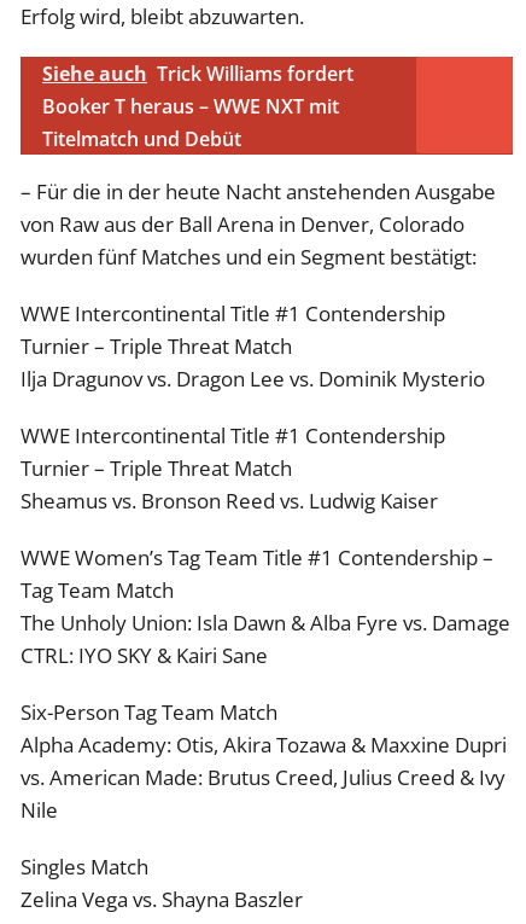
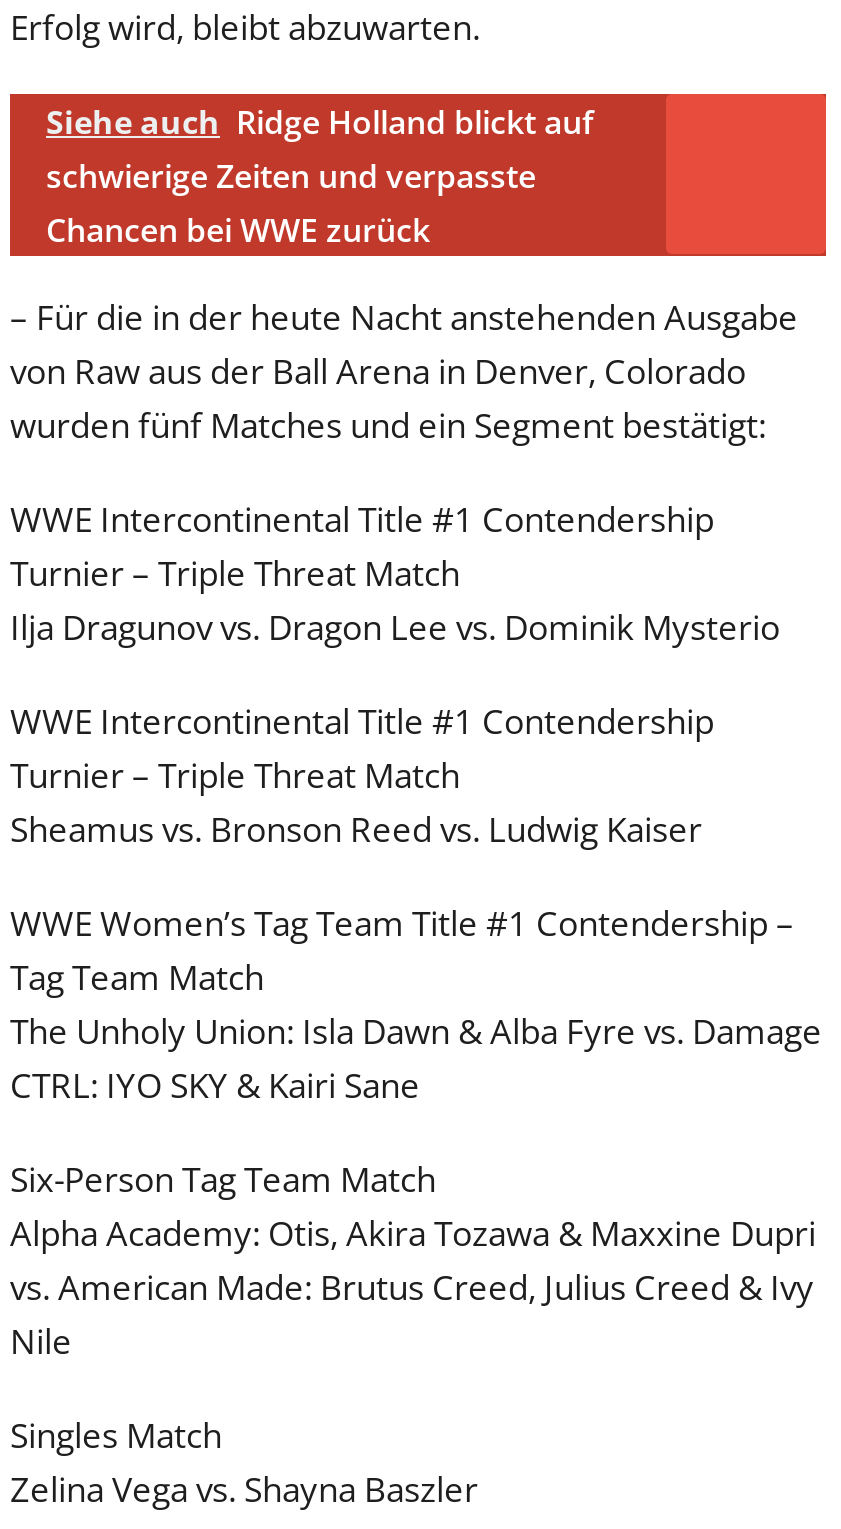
- Siehe auch Trick Williams fordert
- Booker T heraus – WWE NXT mit
- Titelmatch und Debüt
+ Siehe auch Ridge Holland blickt auf
+ schwierige Zeiten und verpasste
+ Chancen bei WWE zurück
